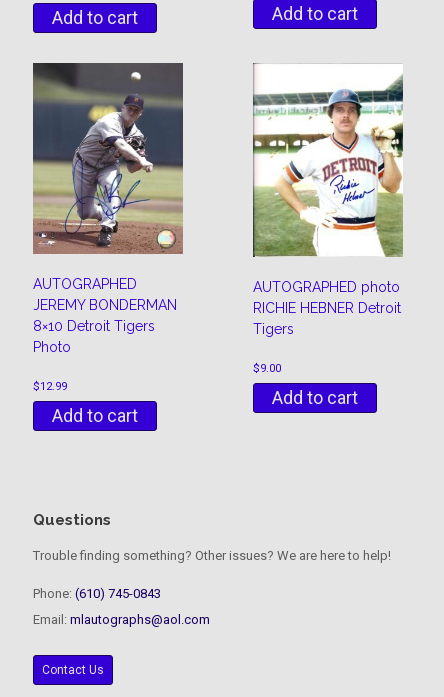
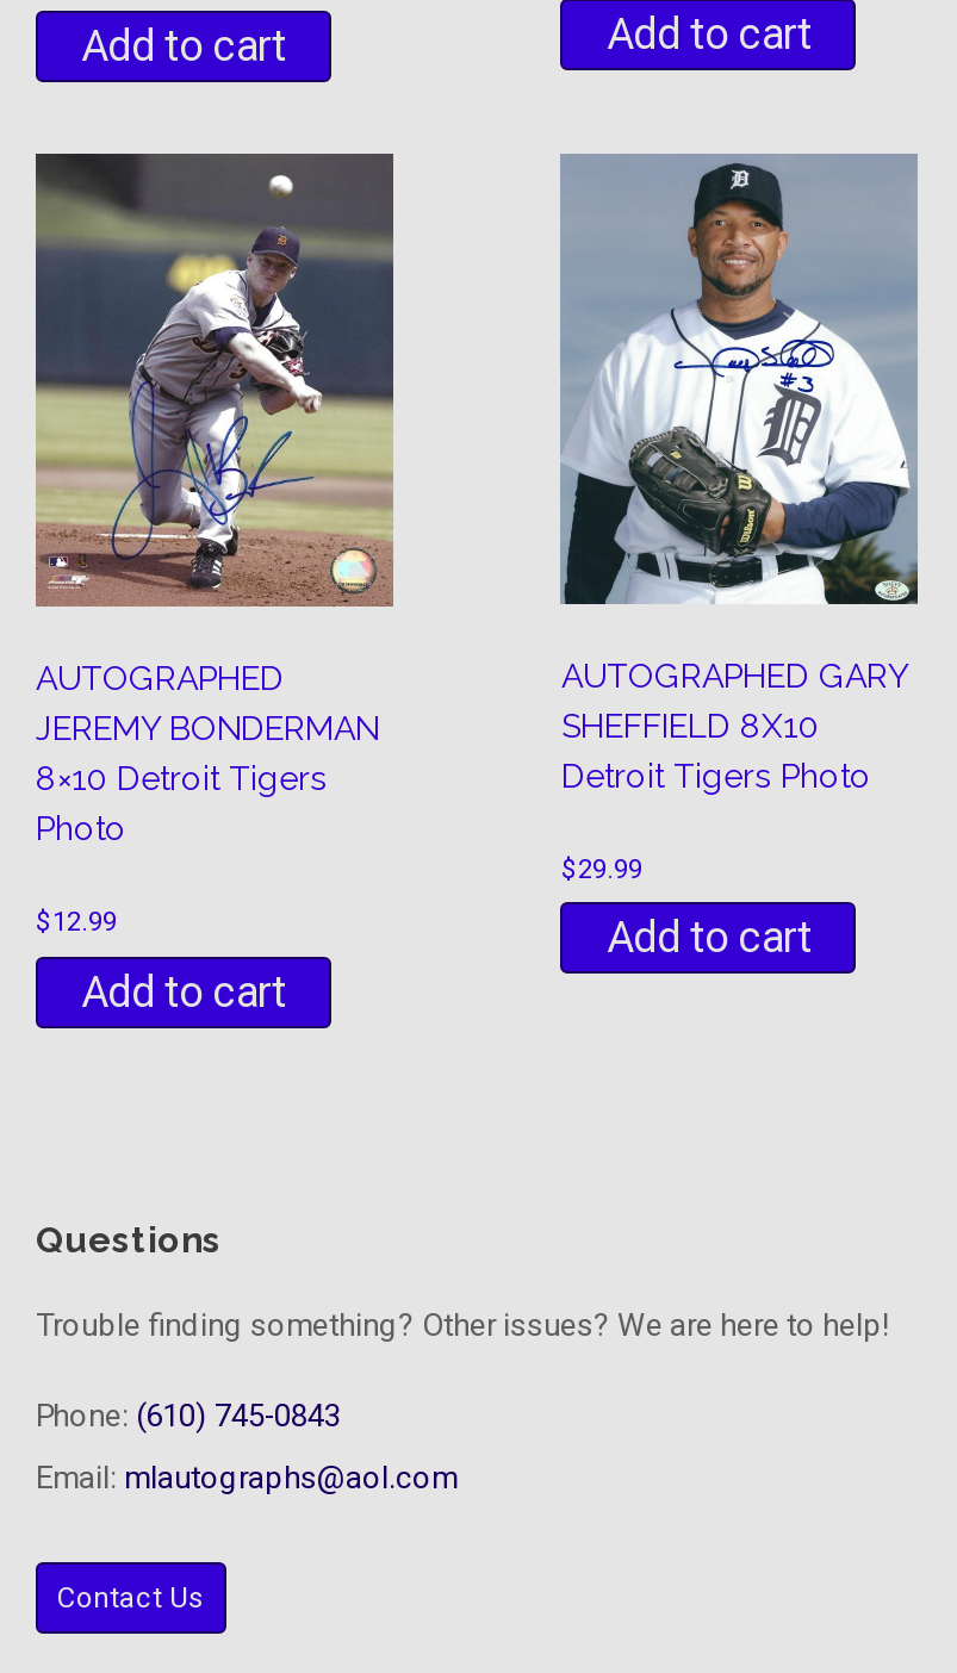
- [image]
- AUTOGRAPHED photo
- RICHIE HEBNER Detroit
- Tigers
+ [image]
+ AUTOGRAPHED GARY
+ SHEFFIELD 8X10
+ Detroit Tigers Photo

- $9.00
+ $29.99
